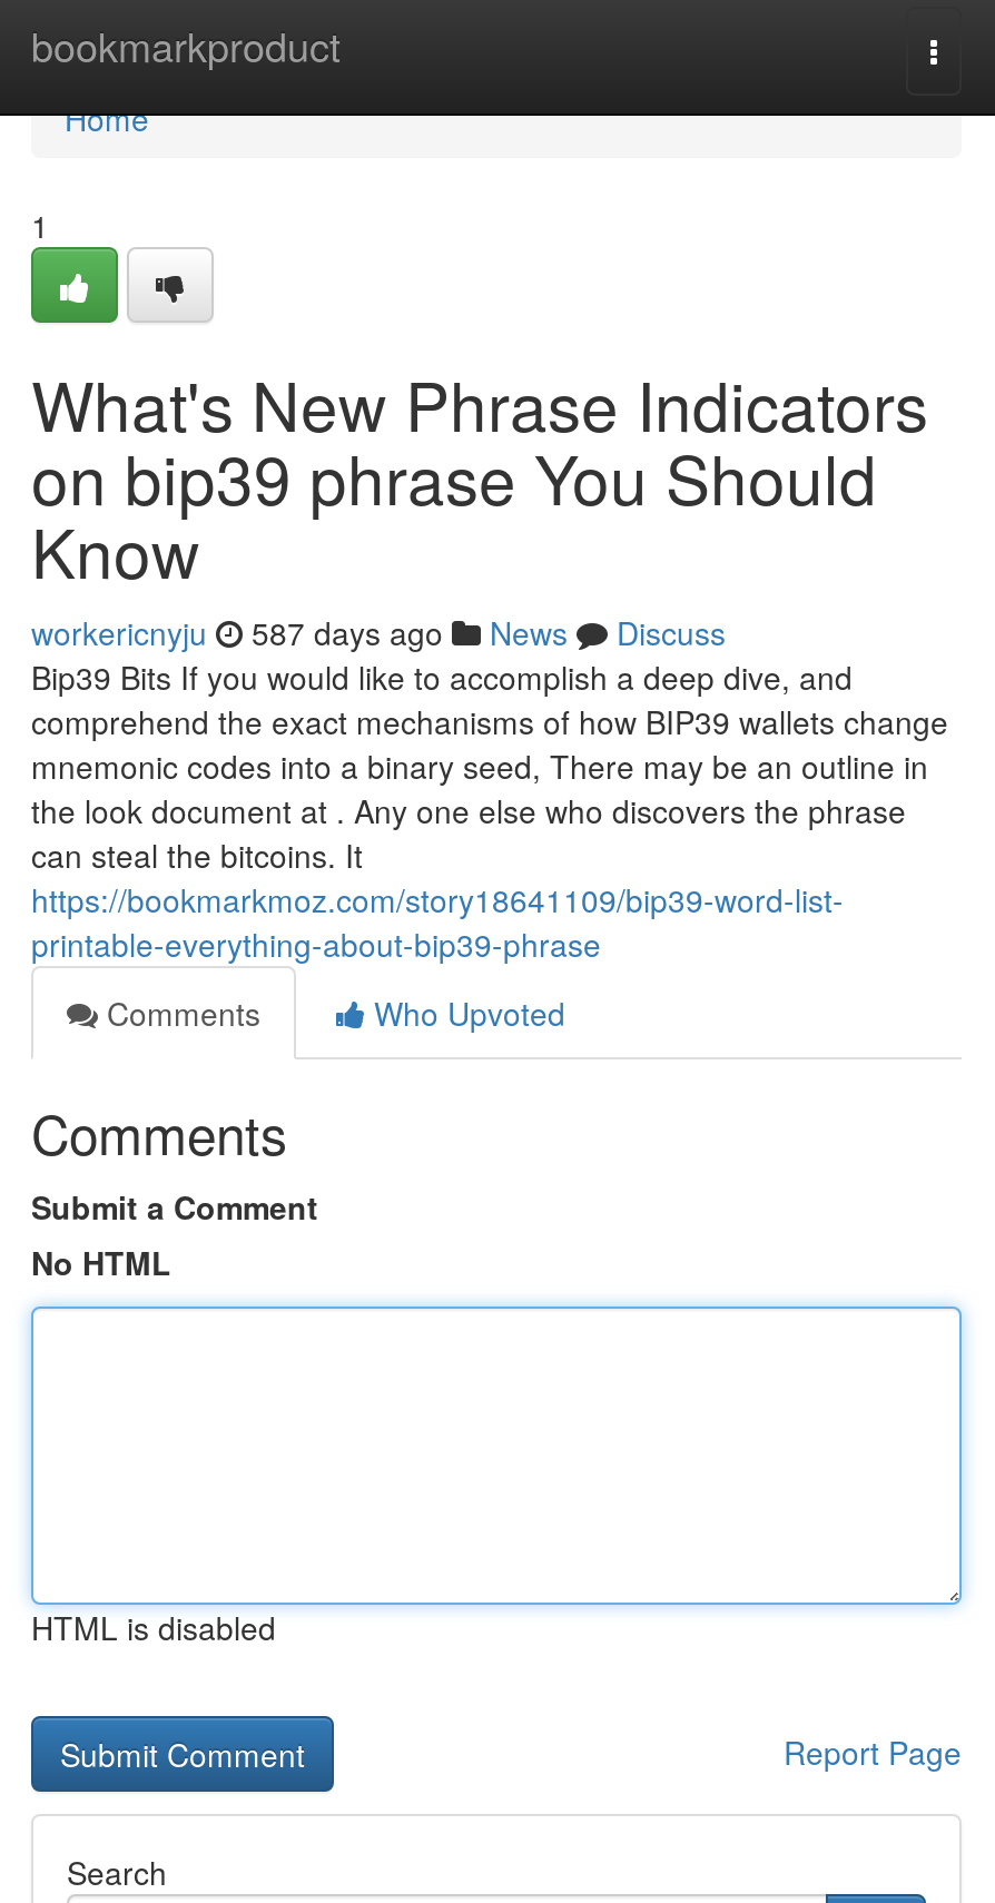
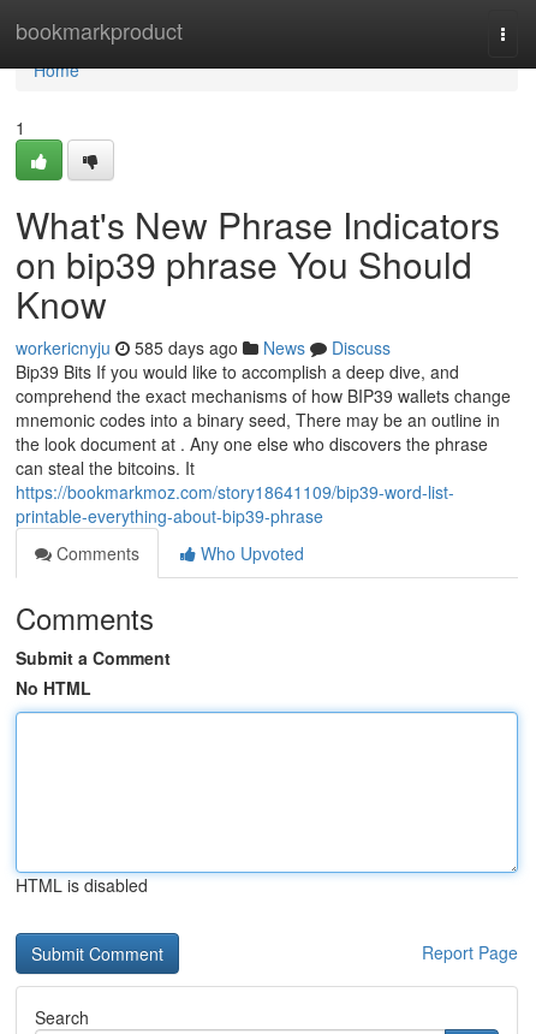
- workericnyju 587 days ago News Discuss
+ workericnyju 585 days ago News Discuss
